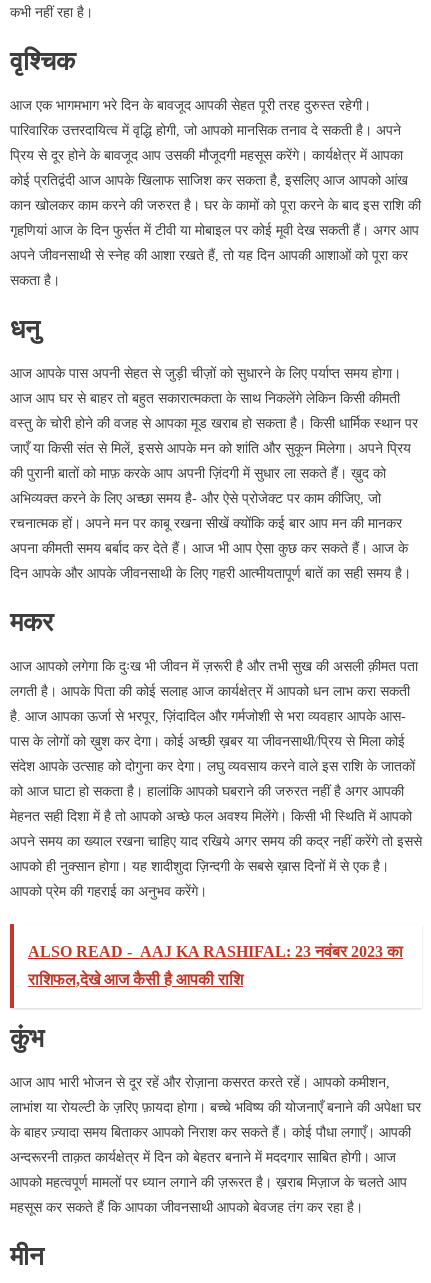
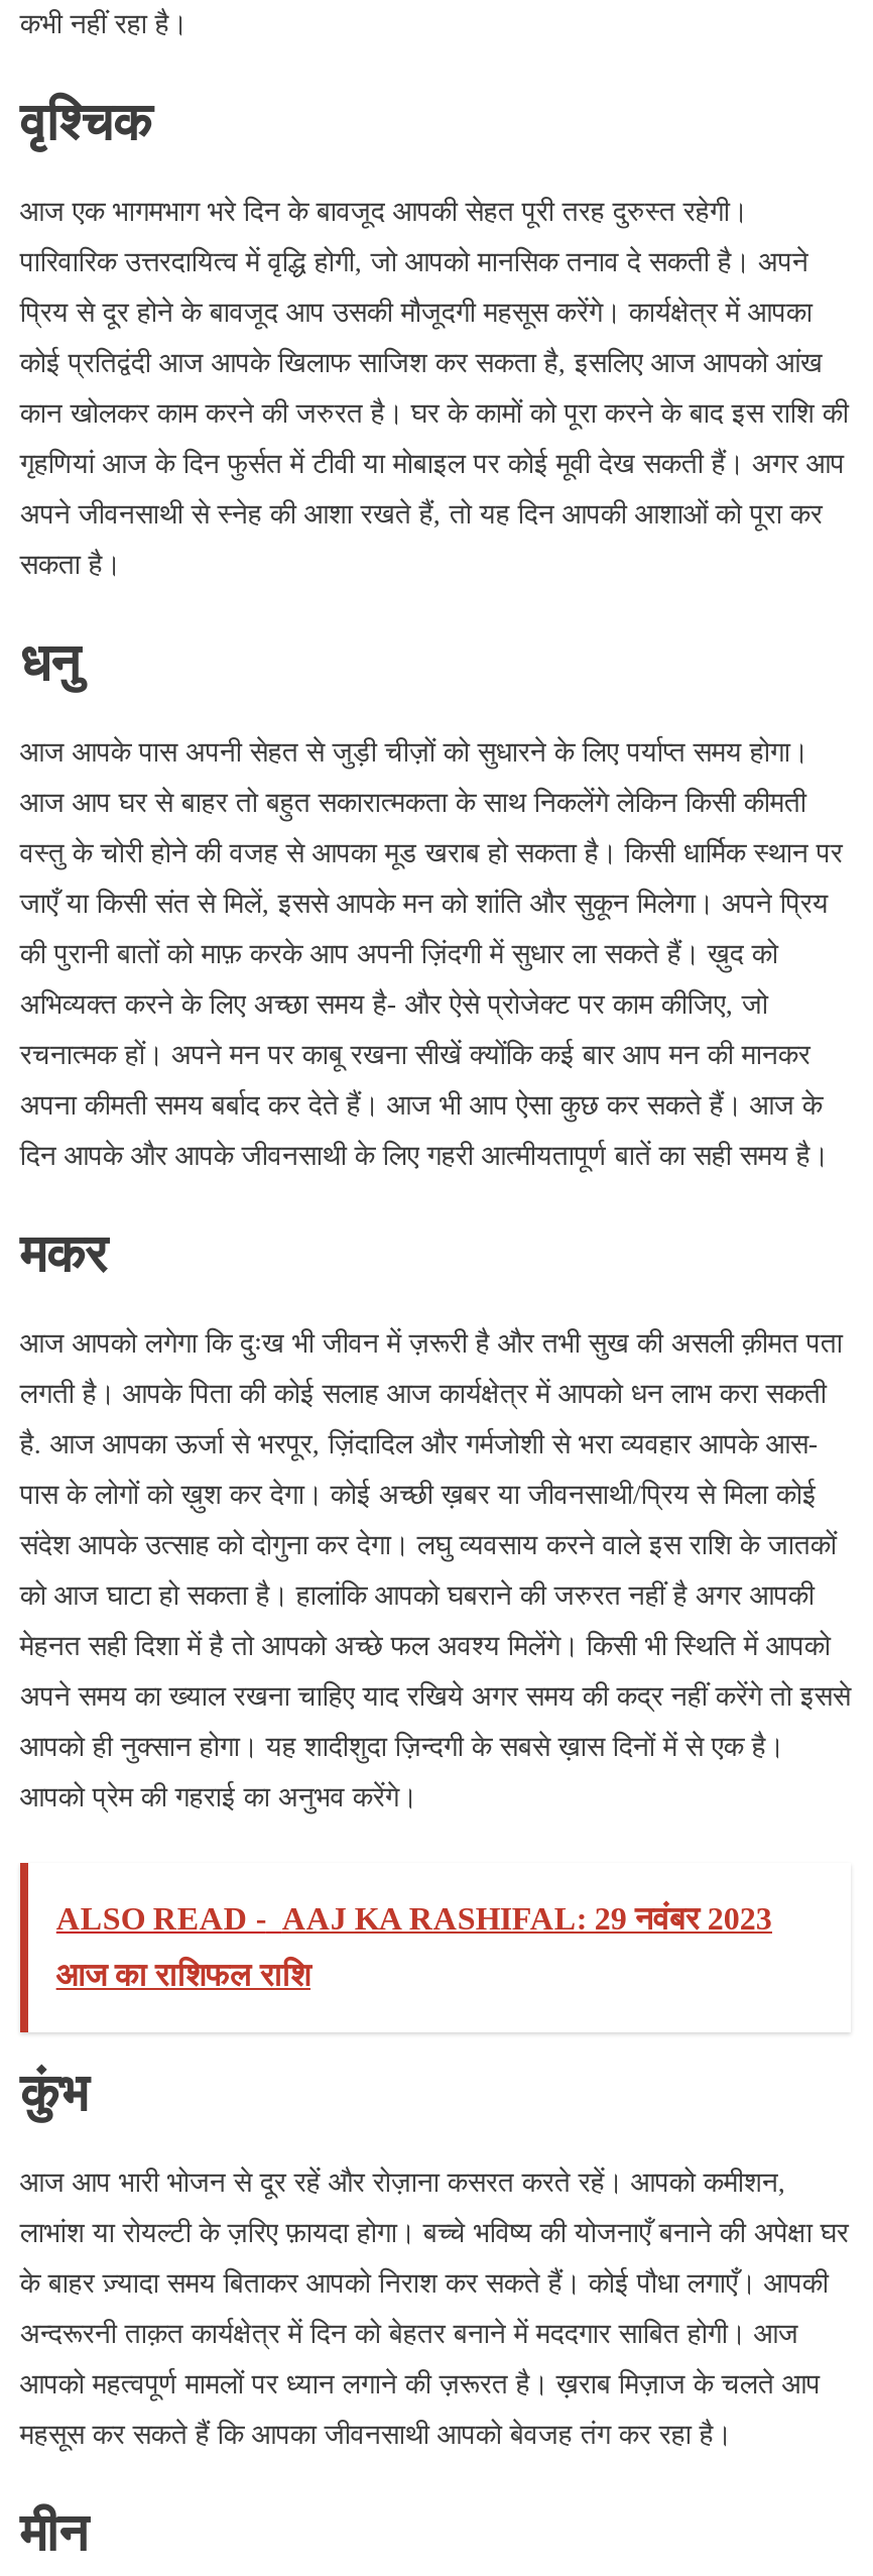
- ALSO READ - AAJ KA RASHIFAL: 23 नवंबर 2023 का
+ ALSO READ - AAJ KA RASHIFAL: 29 नवंबर 2023

- राशिफल,देखे आज कैसी है आपकी राशि
+ आज का राशिफल राशि
